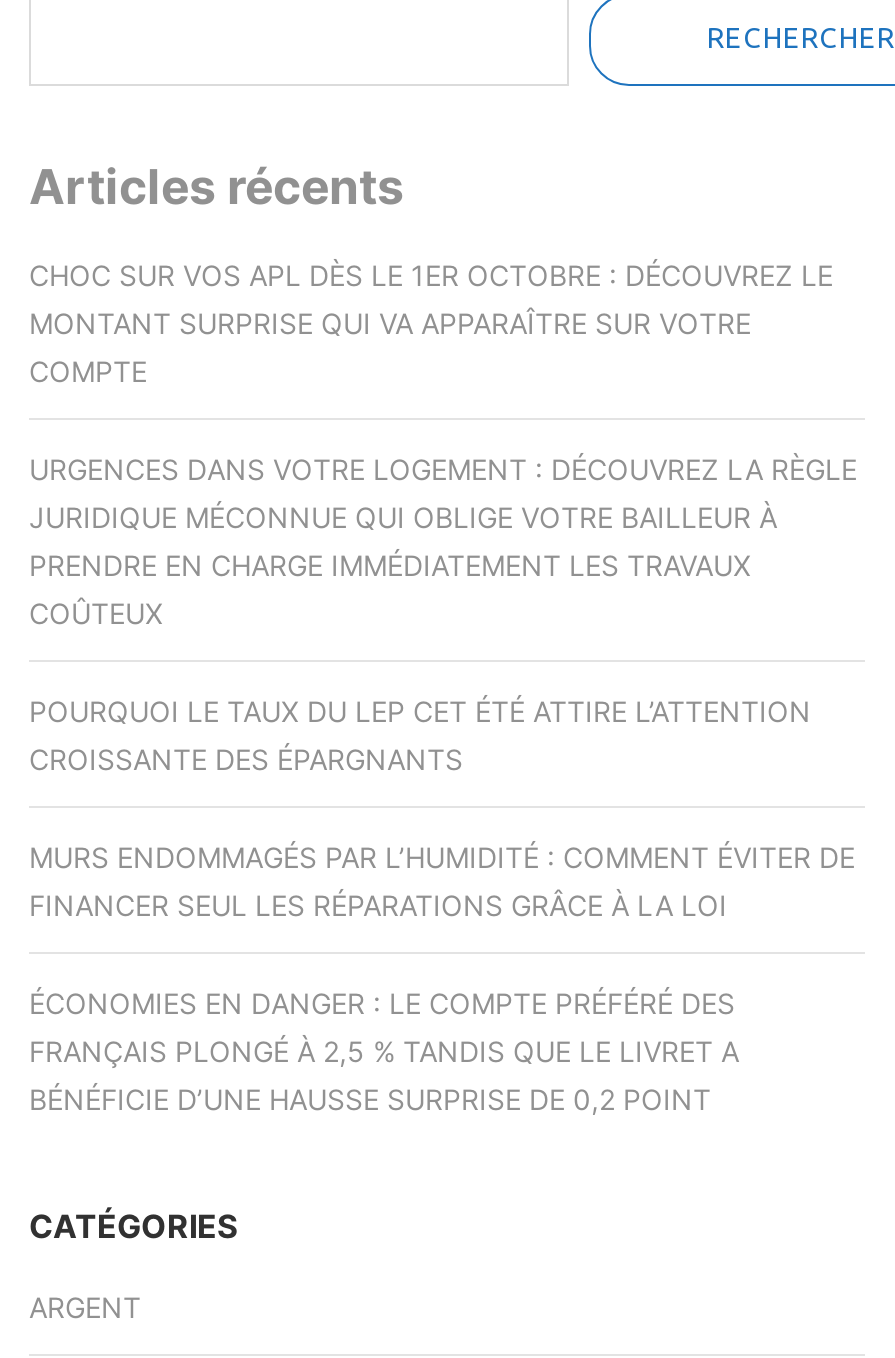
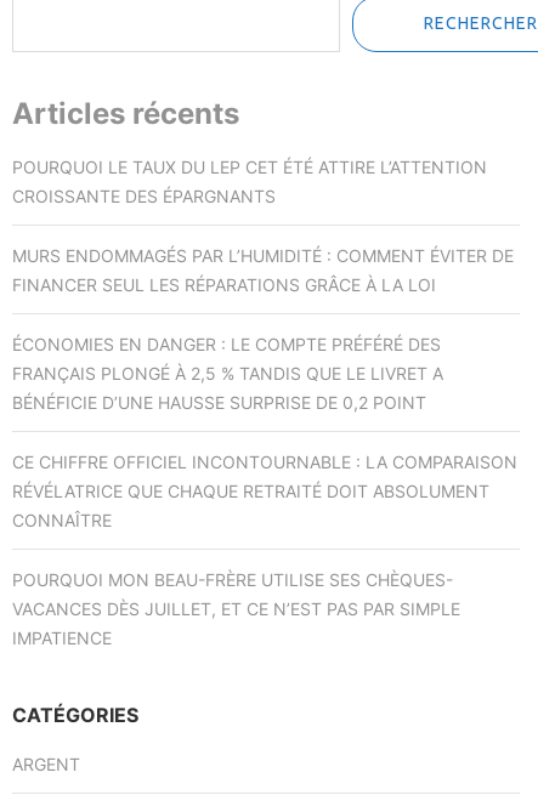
- CHOC SUR VOS APL DÈS LE 1ER OCTOBRE : DÉCOUVREZ LE
- MONTANT SURPRISE QUI VA APPARAÎTRE SUR VOTRE
- COMPTE
- URGENCES DANS VOTRE LOGEMENT : DÉCOUVREZ LA RÈGLE
- JURIDIQUE MÉCONNUE QUI OBLIGE VOTRE BAILLEUR À
- PRENDRE EN CHARGE IMMÉDIATEMENT LES TRAVAUX
- COÛTEUX

moved up: POURQUOI LE TAUX DU LEP CET ÉTÉ ATTIRE L’ATTENTION | CROISSANTE DES ÉPARGNANTS | MURS ENDOMMAGÉS PAR L’HUMIDITÉ : COMMENT ÉVITER DE | FINANCER SEUL LES RÉPARATIONS GRÂCE À LA LOI | ÉCONOMIES EN DANGER : LE COMPTE PRÉFÉRÉ DES | FRANÇAIS PLONGÉ À 2,5 % TANDIS QUE LE LIVRET A | BÉNÉFICIE D’UNE HAUSSE SURPRISE DE 0,2 POINT

+ CE CHIFFRE OFFICIEL INCONTOURNABLE : LA COMPARAISON
+ RÉVÉLATRICE QUE CHAQUE RETRAITÉ DOIT ABSOLUMENT
+ CONNAÎTRE
+ POURQUOI MON BEAU-FRÈRE UTILISE SES CHÈQUES-
+ VACANCES DÈS JUILLET, ET CE N’EST PAS PAR SIMPLE
+ IMPATIENCE
